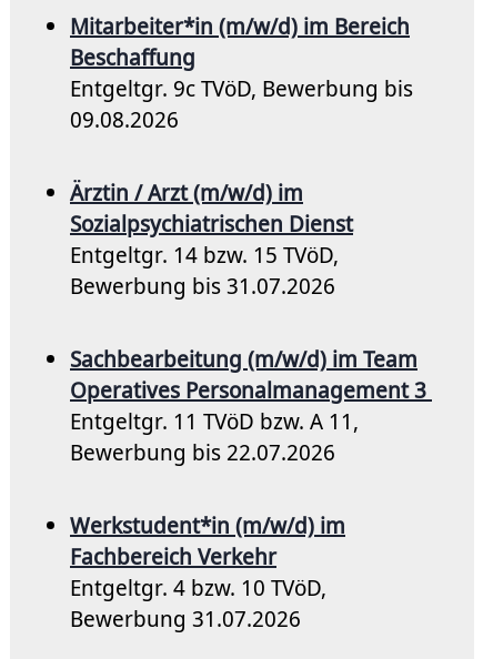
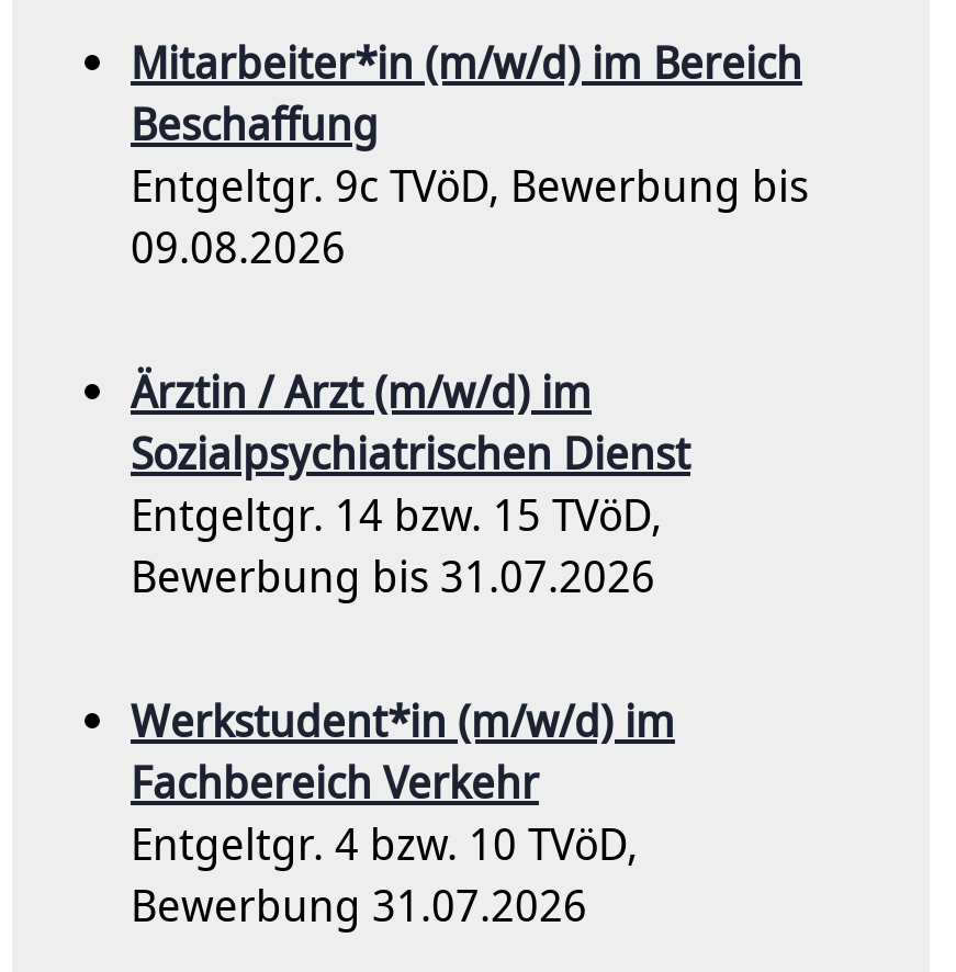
- Sachbearbeitung (m/w/d) im Team
- Operatives Personalmanagement 3
- Entgeltgr. 11 TVöD bzw. A 11,
- Bewerbung bis 22.07.2026
